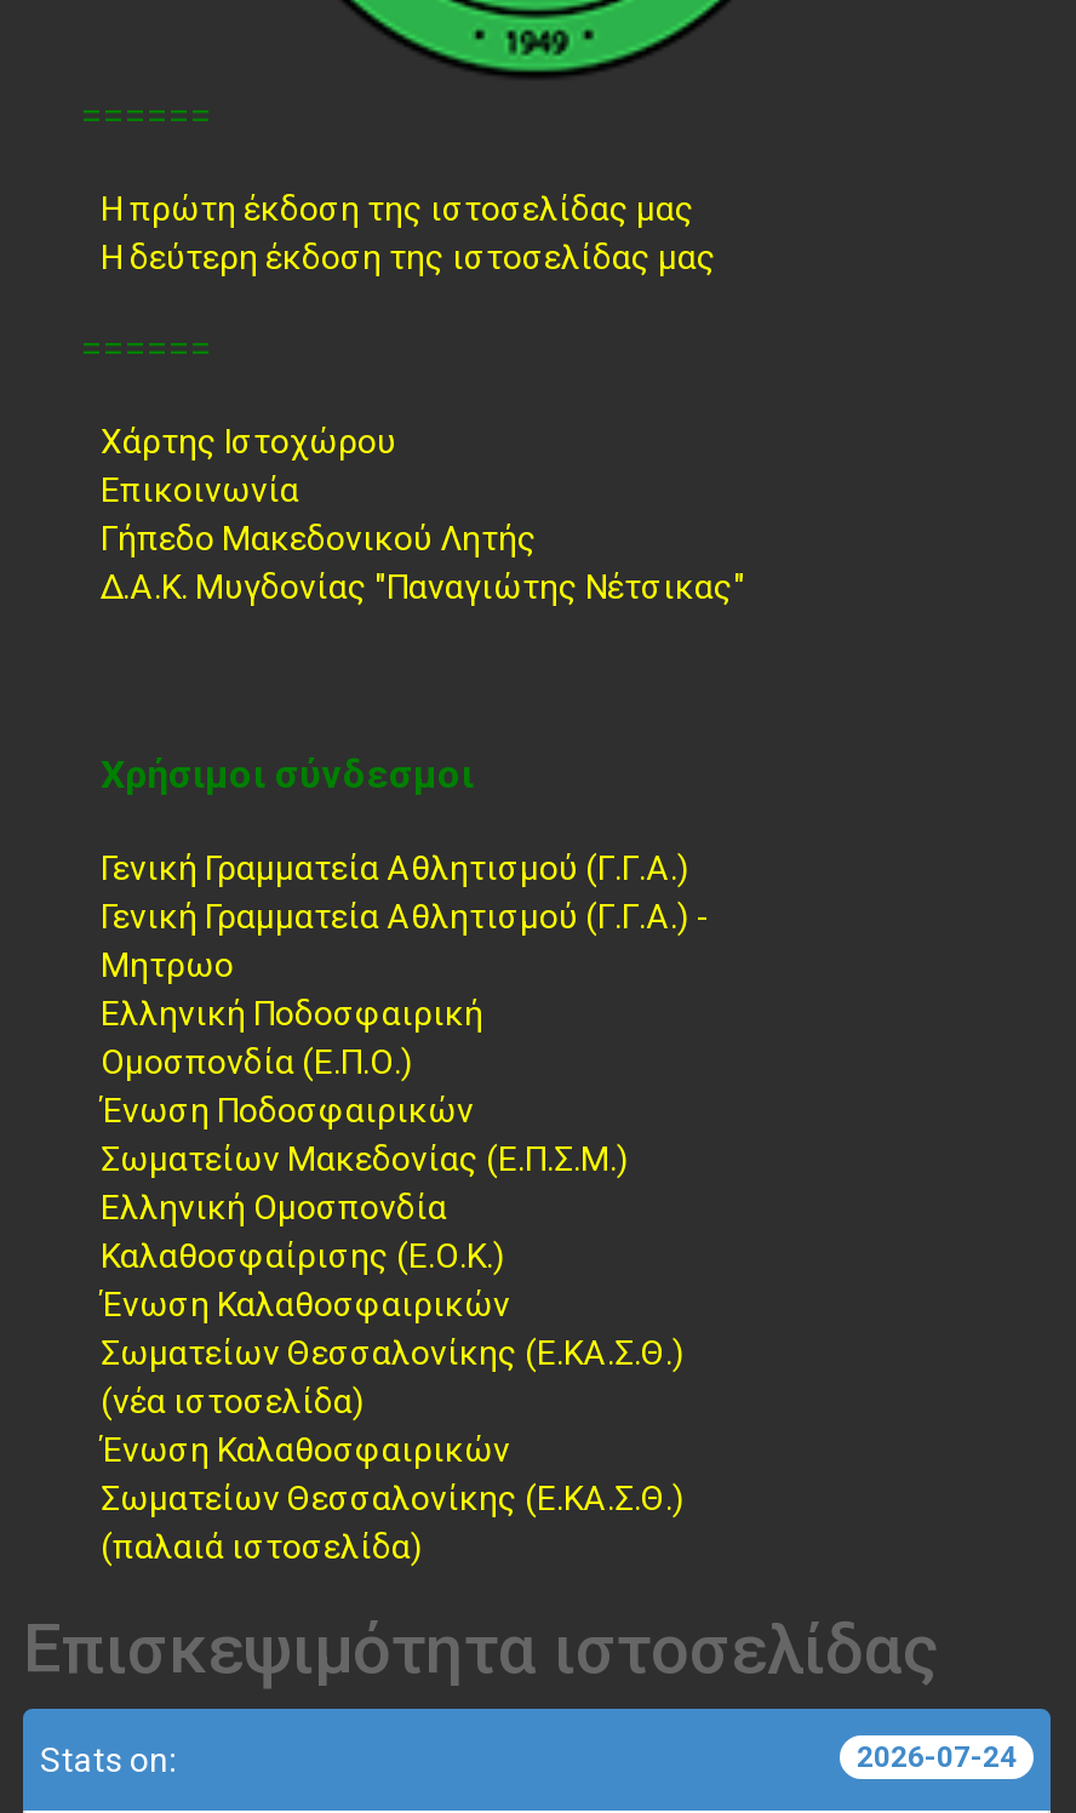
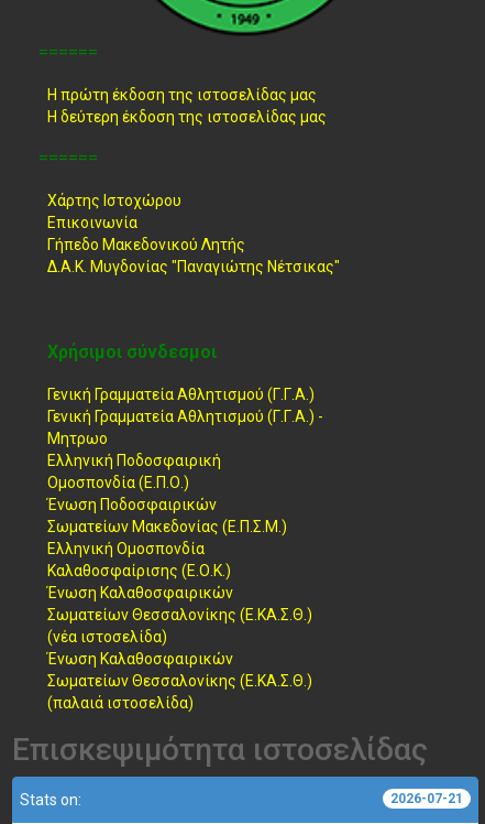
- 2026-07-24
+ 2026-07-21
